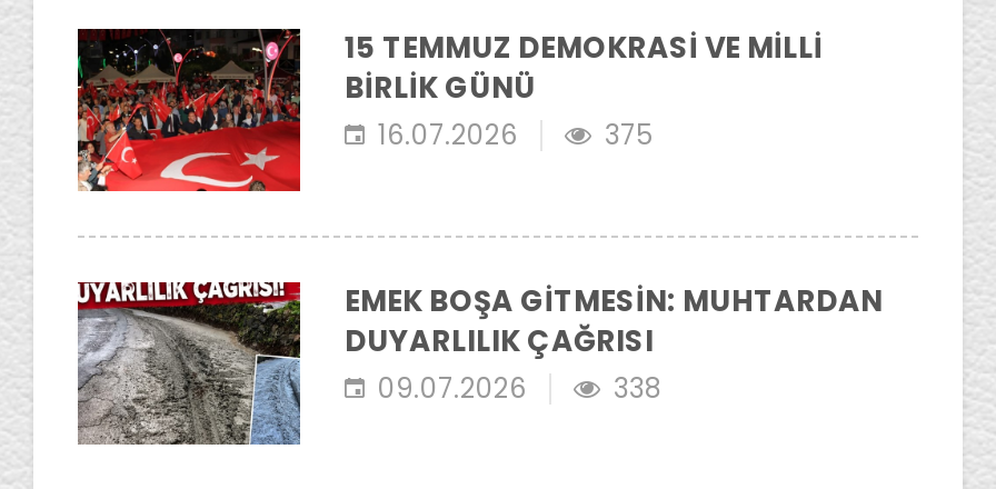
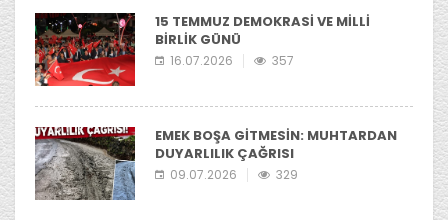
- 375
+ 357

- 338
+ 329
